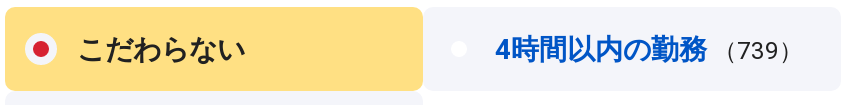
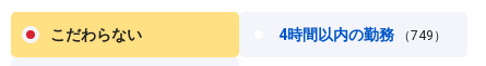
- 4時間以内の勤務（739）
+ 4時間以内の勤務（749）
